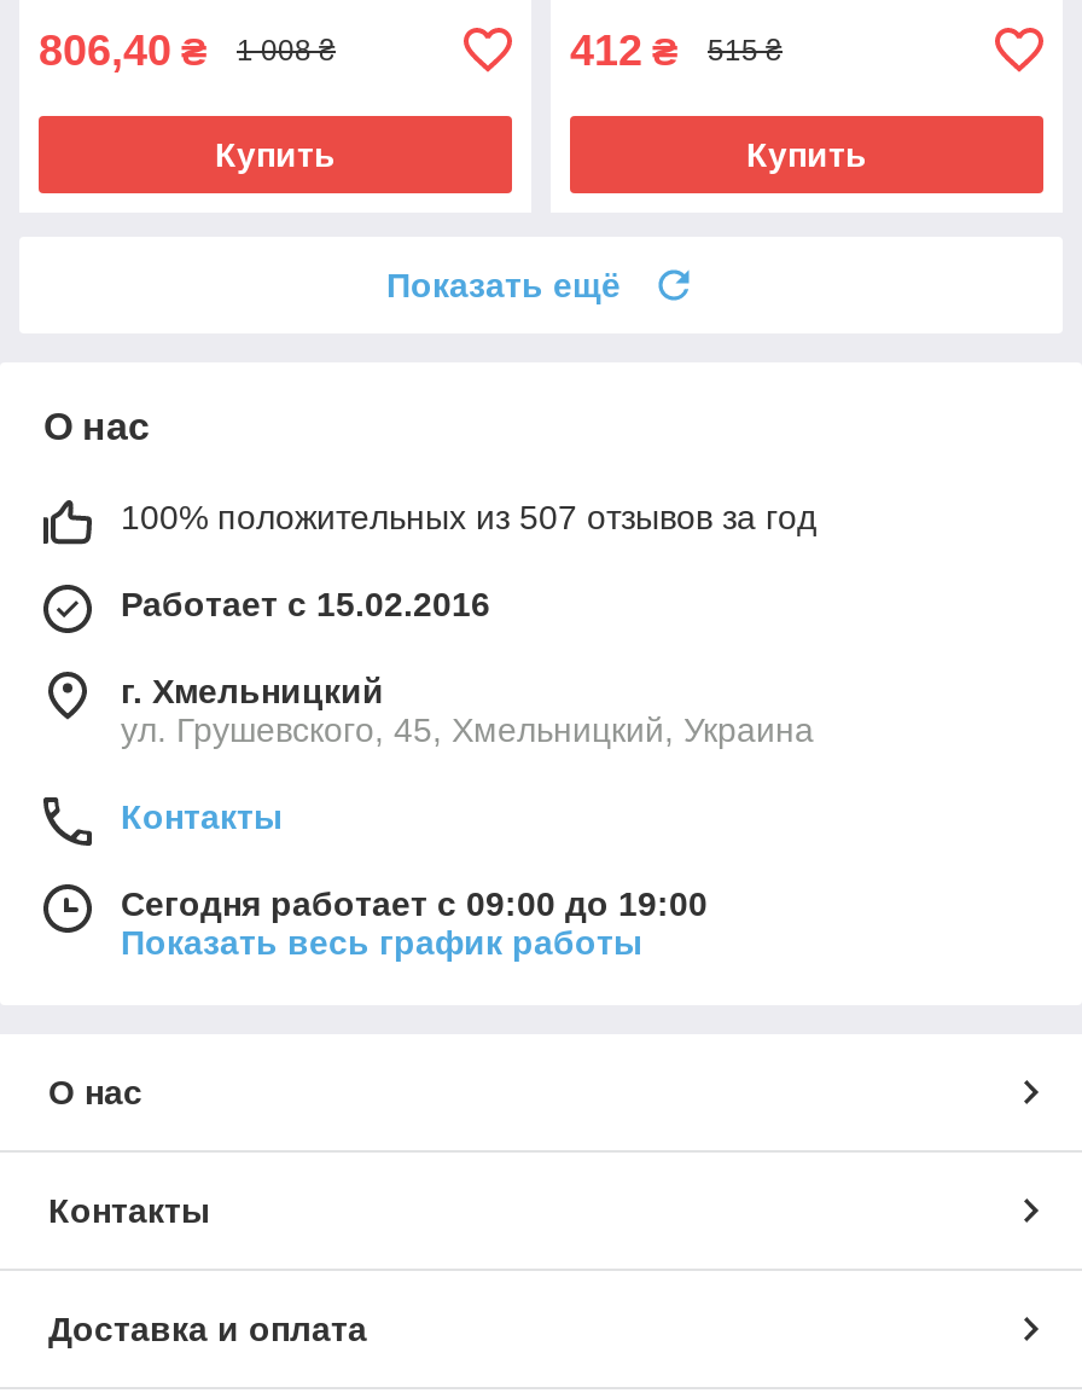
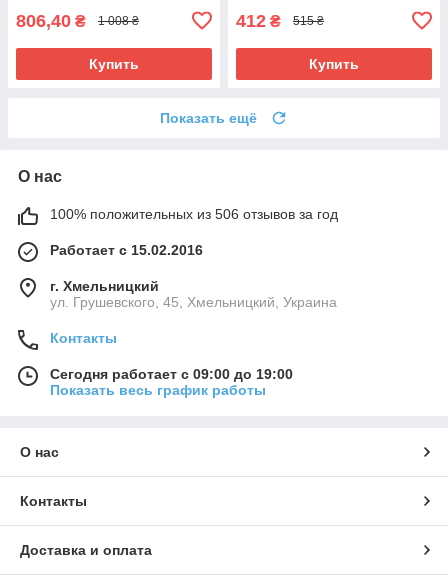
- 100% положительных из 507 отзывов за год
+ 100% положительных из 506 отзывов за год
